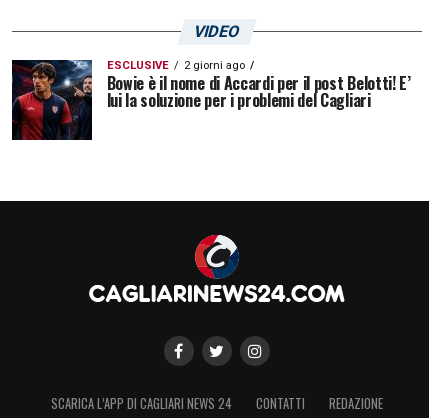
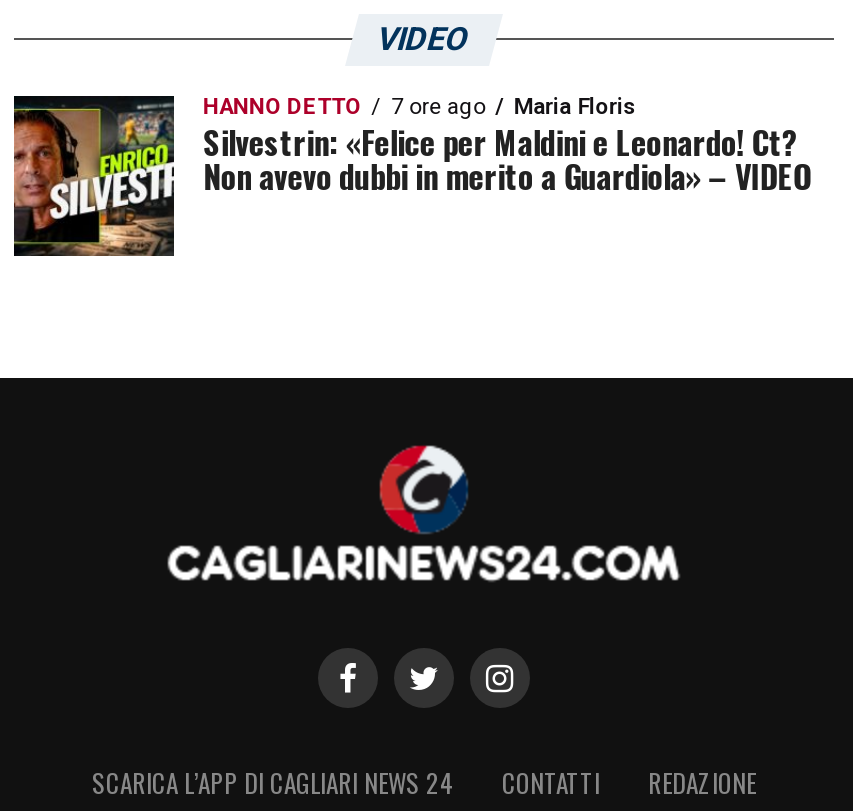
- [image]
- ESCLUSIVE
- 2 giorni ago
- Bowie è il nome di Accardi per il post Belotti! E’
- lui la soluzione per i problemi del Cagliari
+ [image]
+ HANNO DETTO
+ 7 ore ago
+ Maria Floris
+ Silvestrin: «Felice per Maldini e Leonardo! Ct?
+ Non avevo dubbi in merito a Guardiola» – VIDEO
